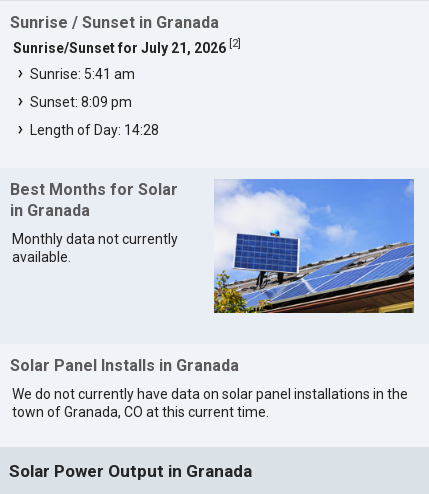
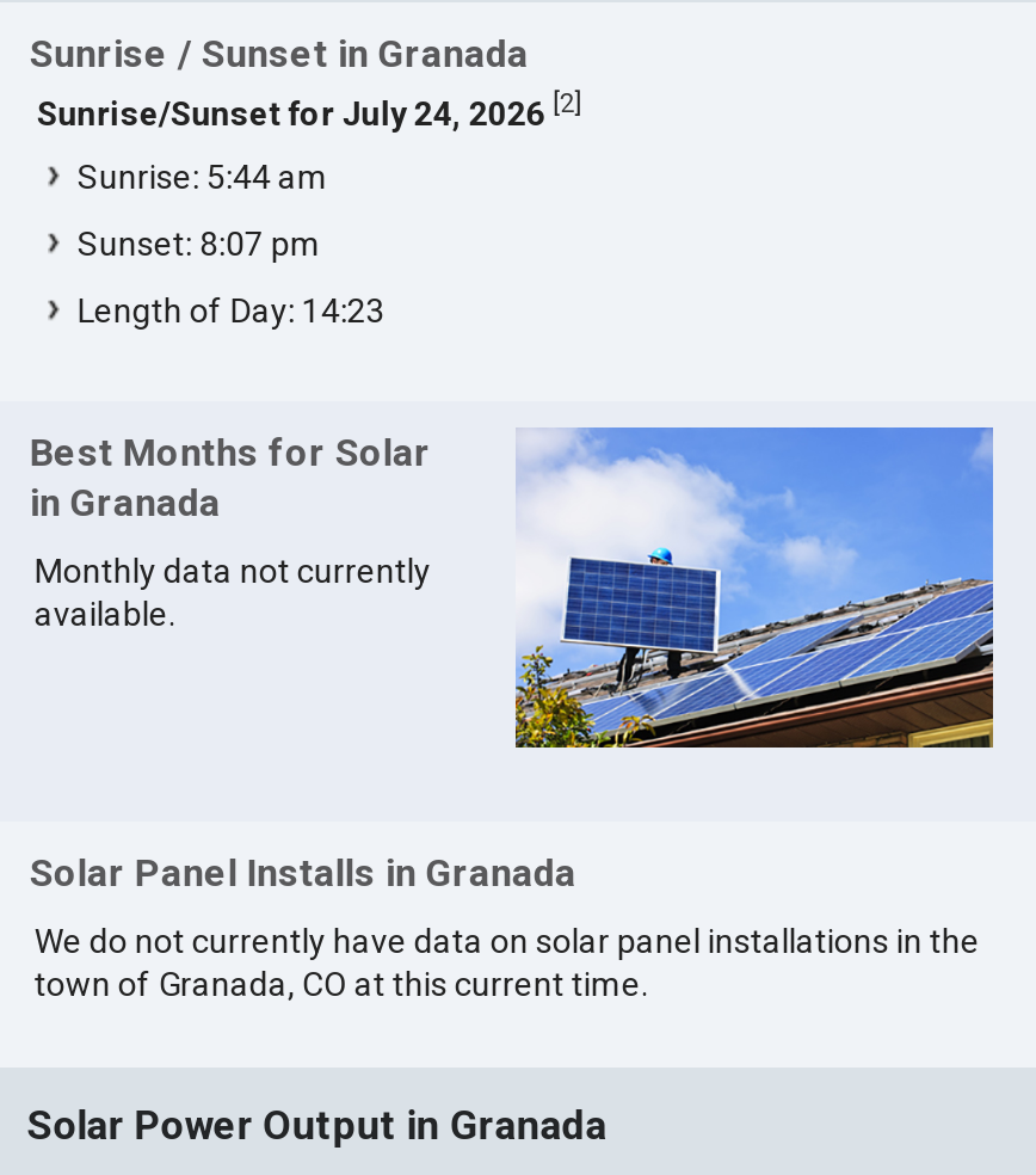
- Sunrise/Sunset for July 21, 2026 [2]
+ Sunrise/Sunset for July 24, 2026 [2]

- Sunrise: 5:41 am
+ Sunrise: 5:44 am

- Sunset: 8:09 pm
+ Sunset: 8:07 pm

- Length of Day: 14:28
+ Length of Day: 14:23
